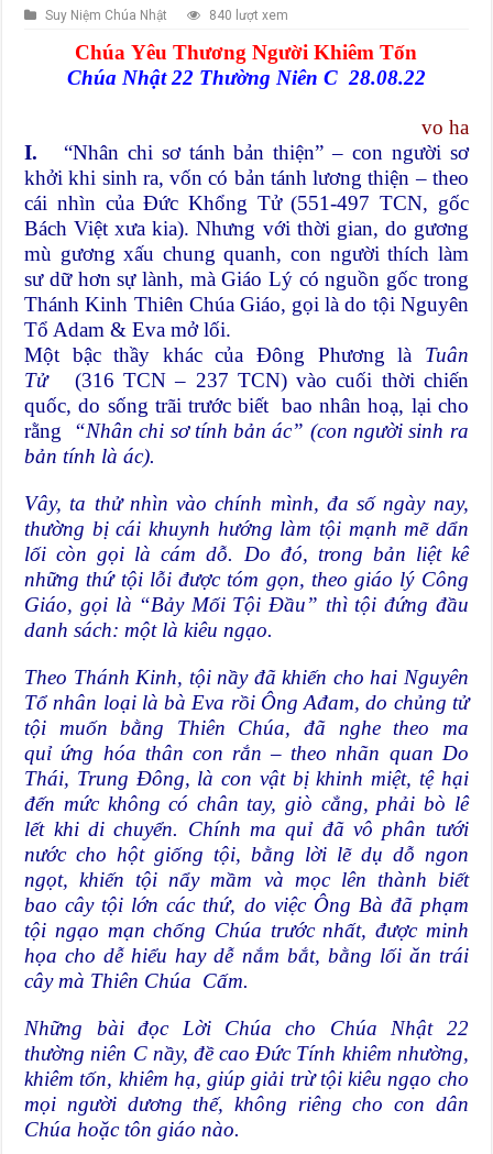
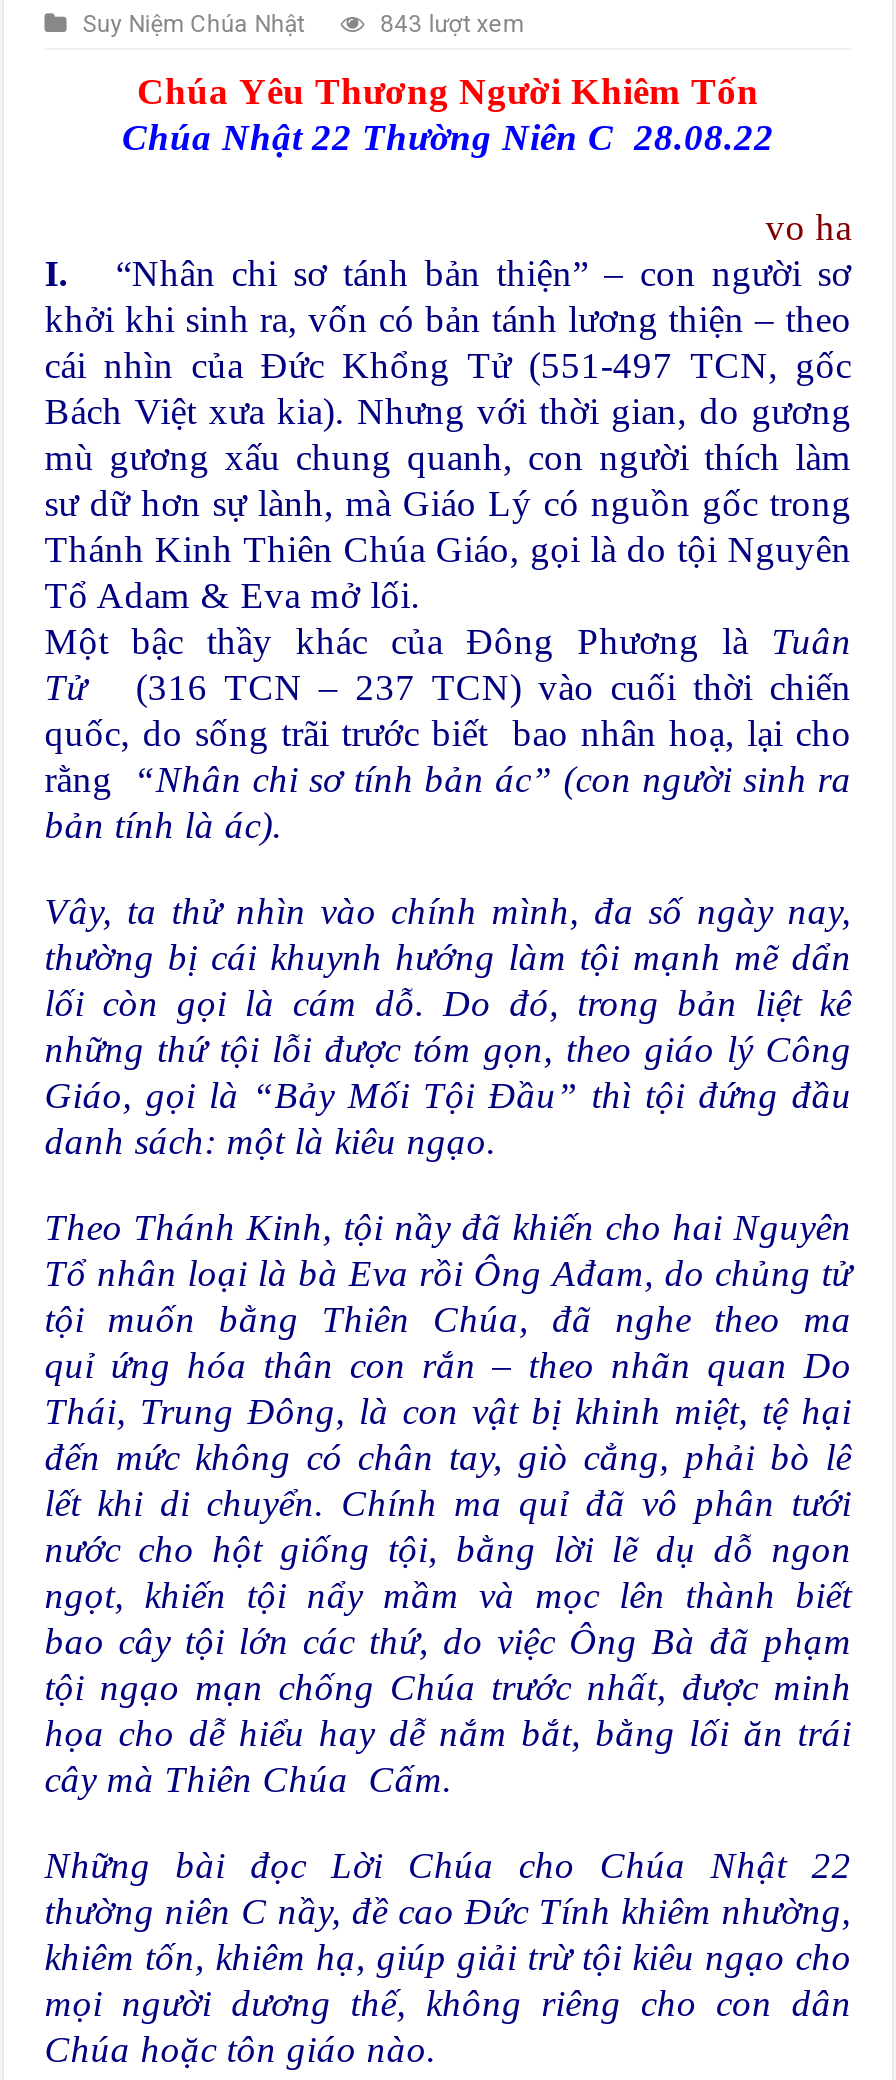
- 840 lượt xem
+ 843 lượt xem
